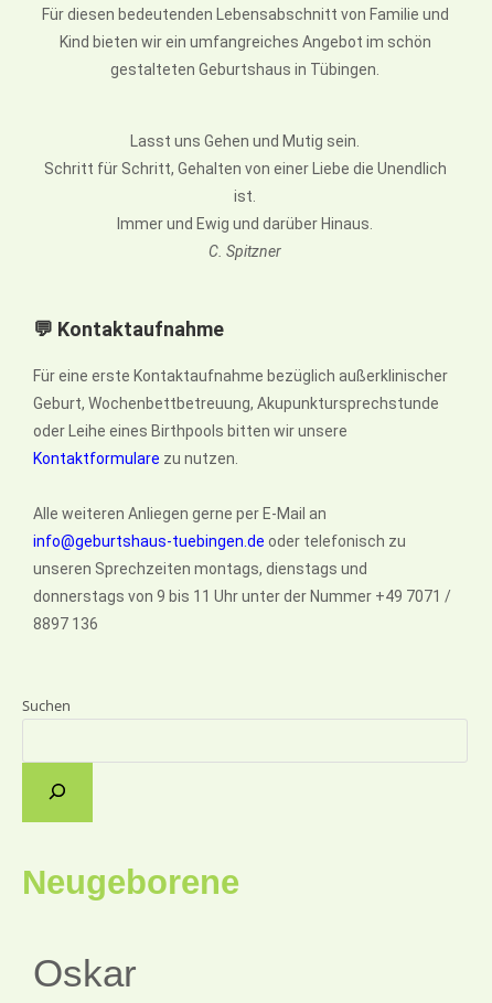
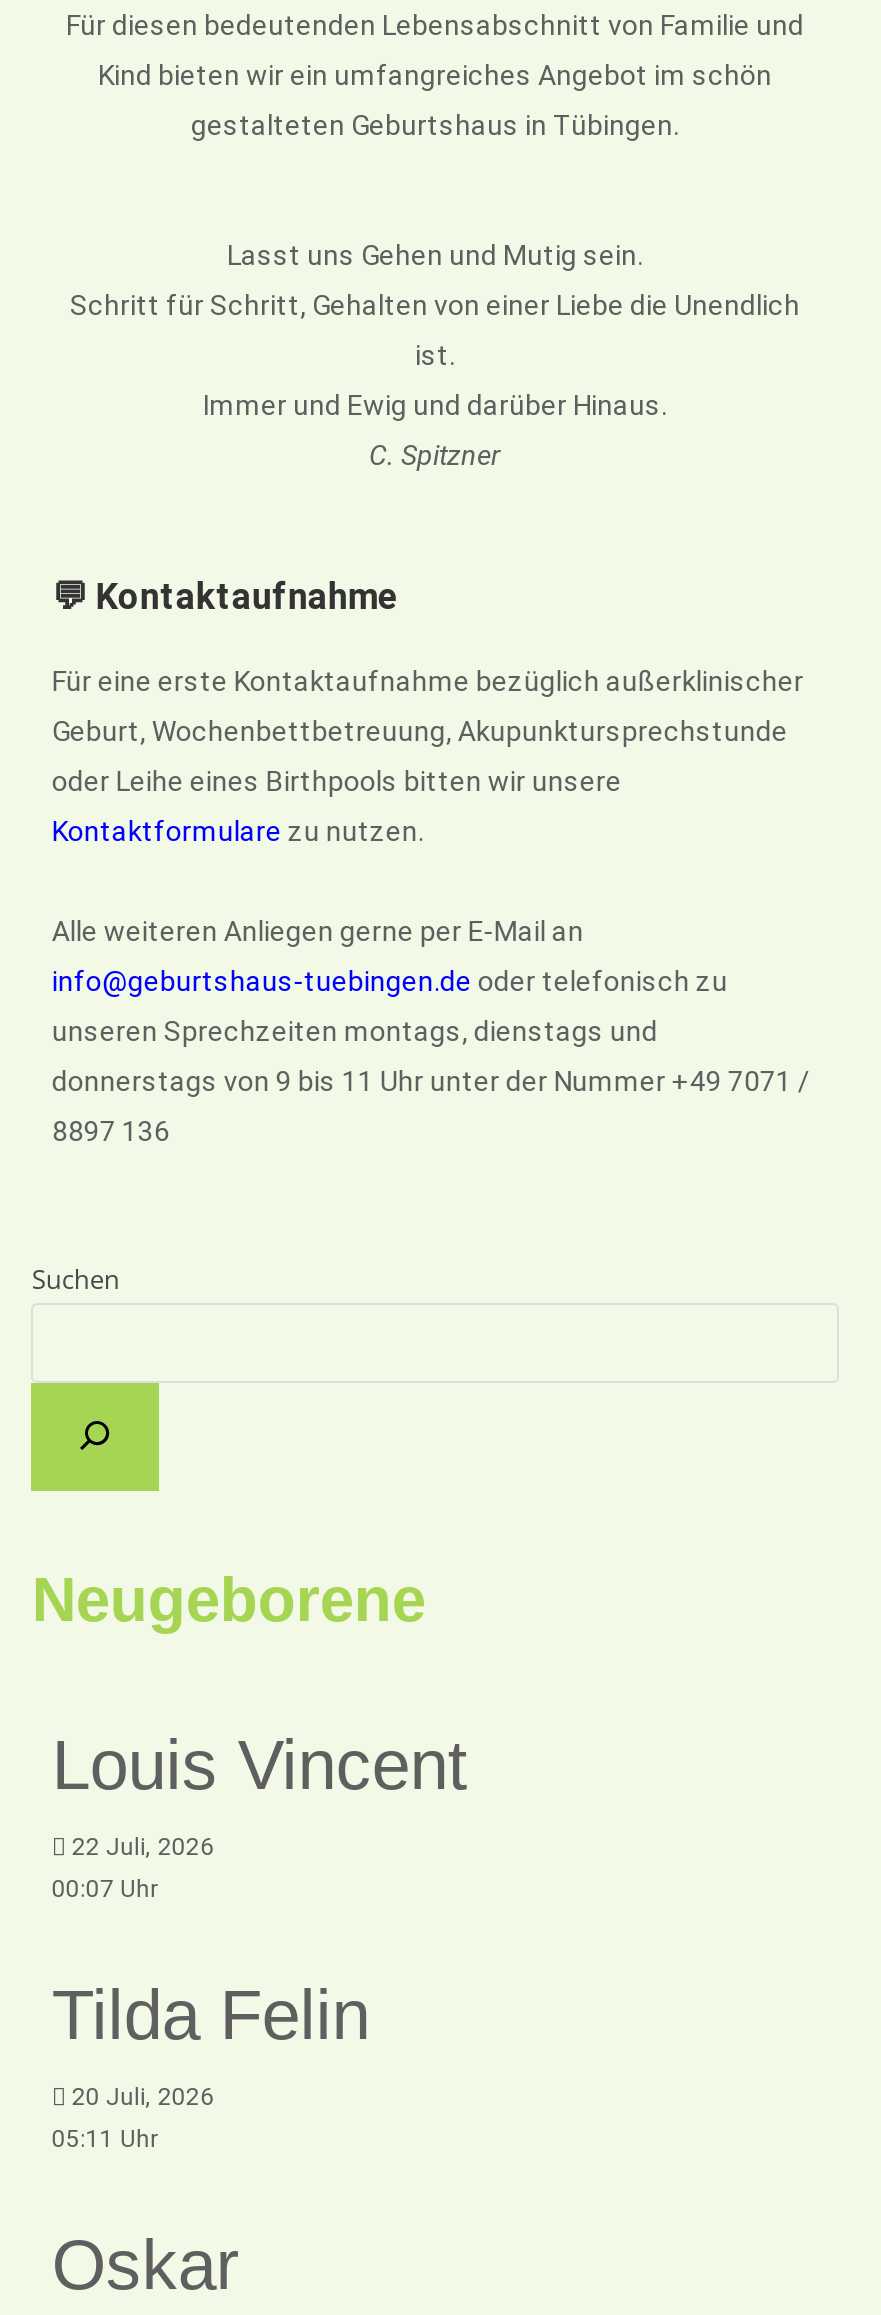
+ Louis Vincent
+ 22 Juli, 2026
+ 00:07 Uhr
+ Tilda Felin
+ 20 Juli, 2026
+ 05:11 Uhr
